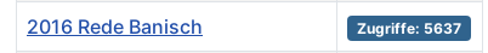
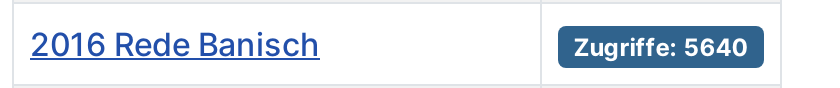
- Zugriffe: 5637
+ Zugriffe: 5640
